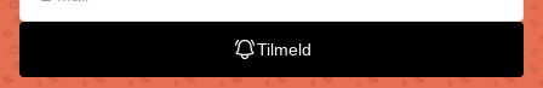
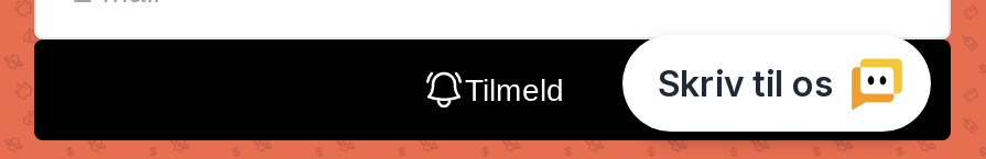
+ [image]
